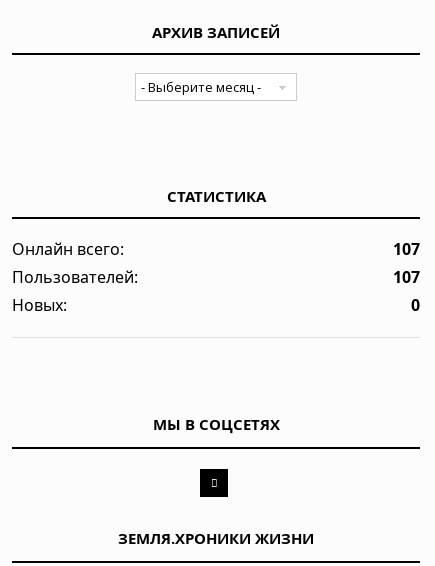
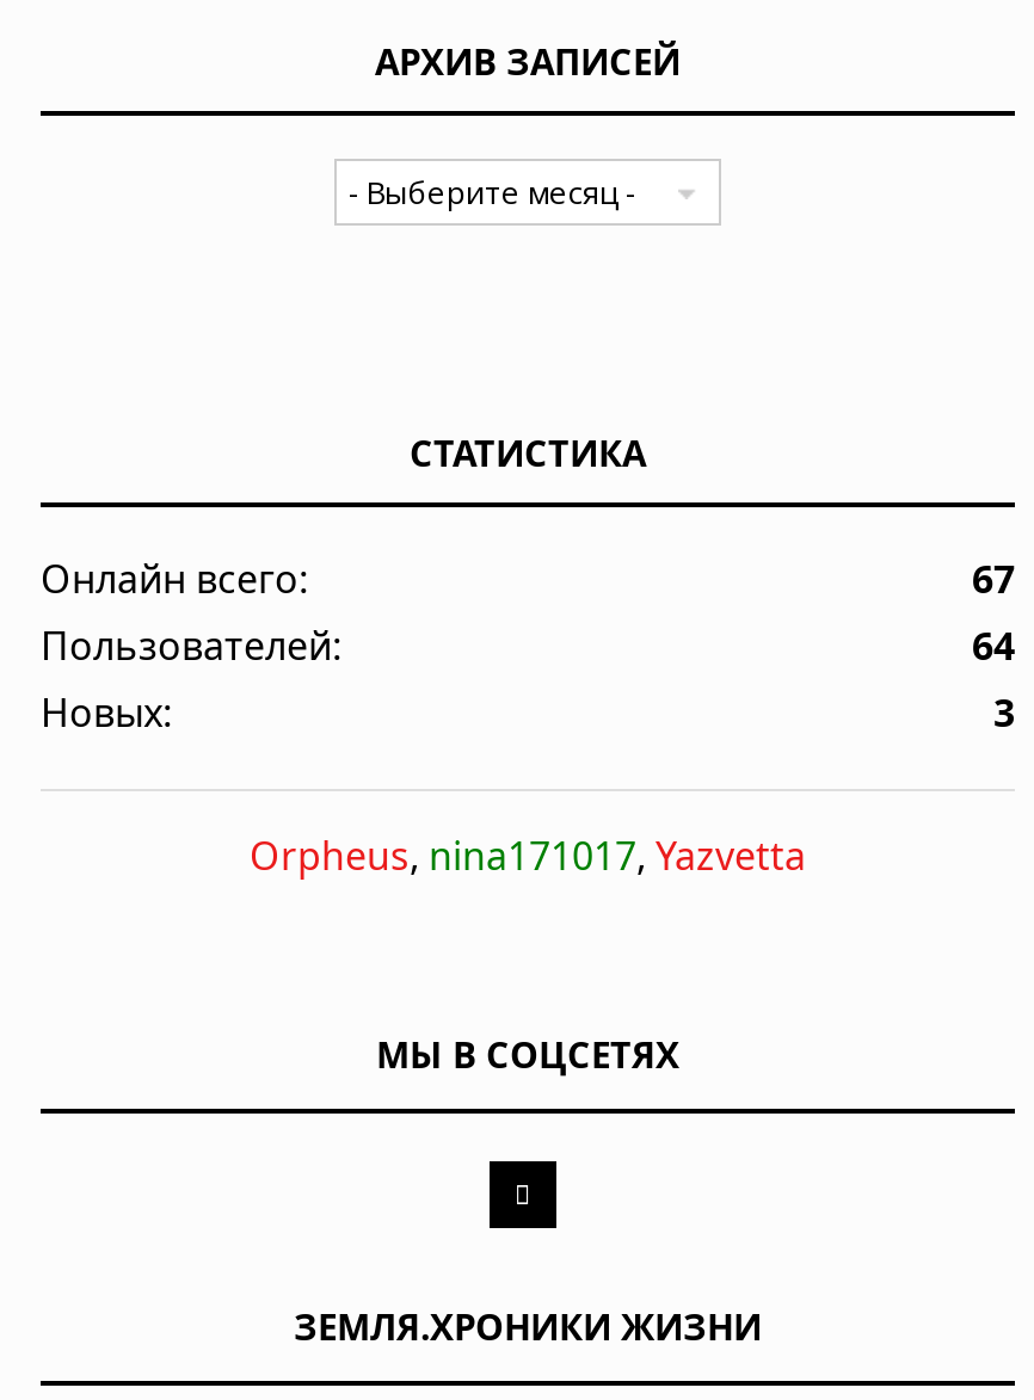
- 107
+ 67

- 107
+ 64

- 0
+ 3
+ Orpheus, nina171017, Yazvetta
